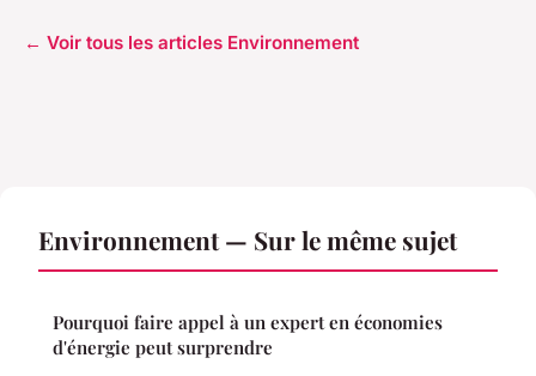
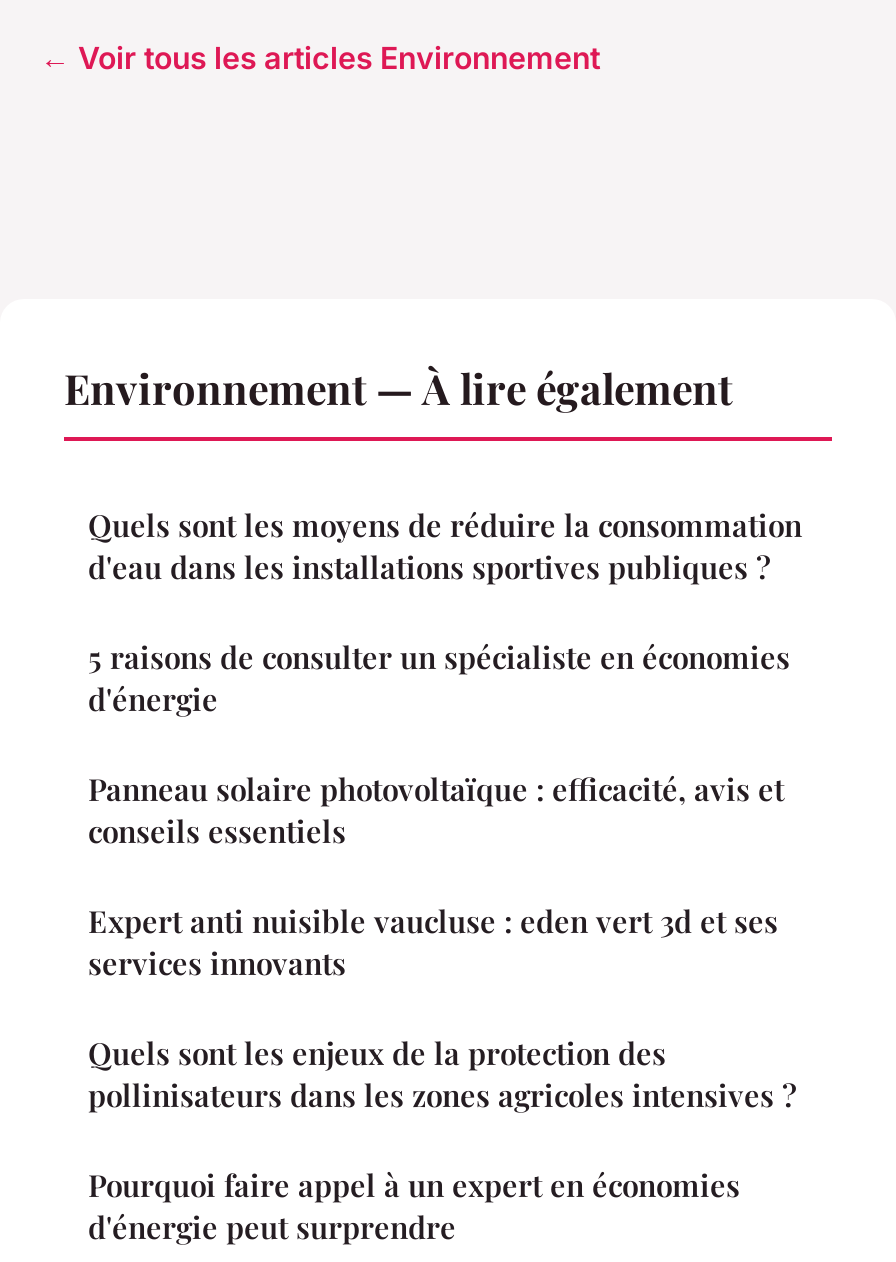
- Environnement — Sur le même sujet
+ Environnement — À lire également
+ Quels sont les moyens de réduire la consommation
+ d'eau dans les installations sportives publiques ?
+ 5 raisons de consulter un spécialiste en économies
+ d'énergie
+ Panneau solaire photovoltaïque : efficacité, avis et
+ conseils essentiels
+ Expert anti nuisible vaucluse : eden vert 3d et ses
+ services innovants
+ Quels sont les enjeux de la protection des
+ pollinisateurs dans les zones agricoles intensives ?
